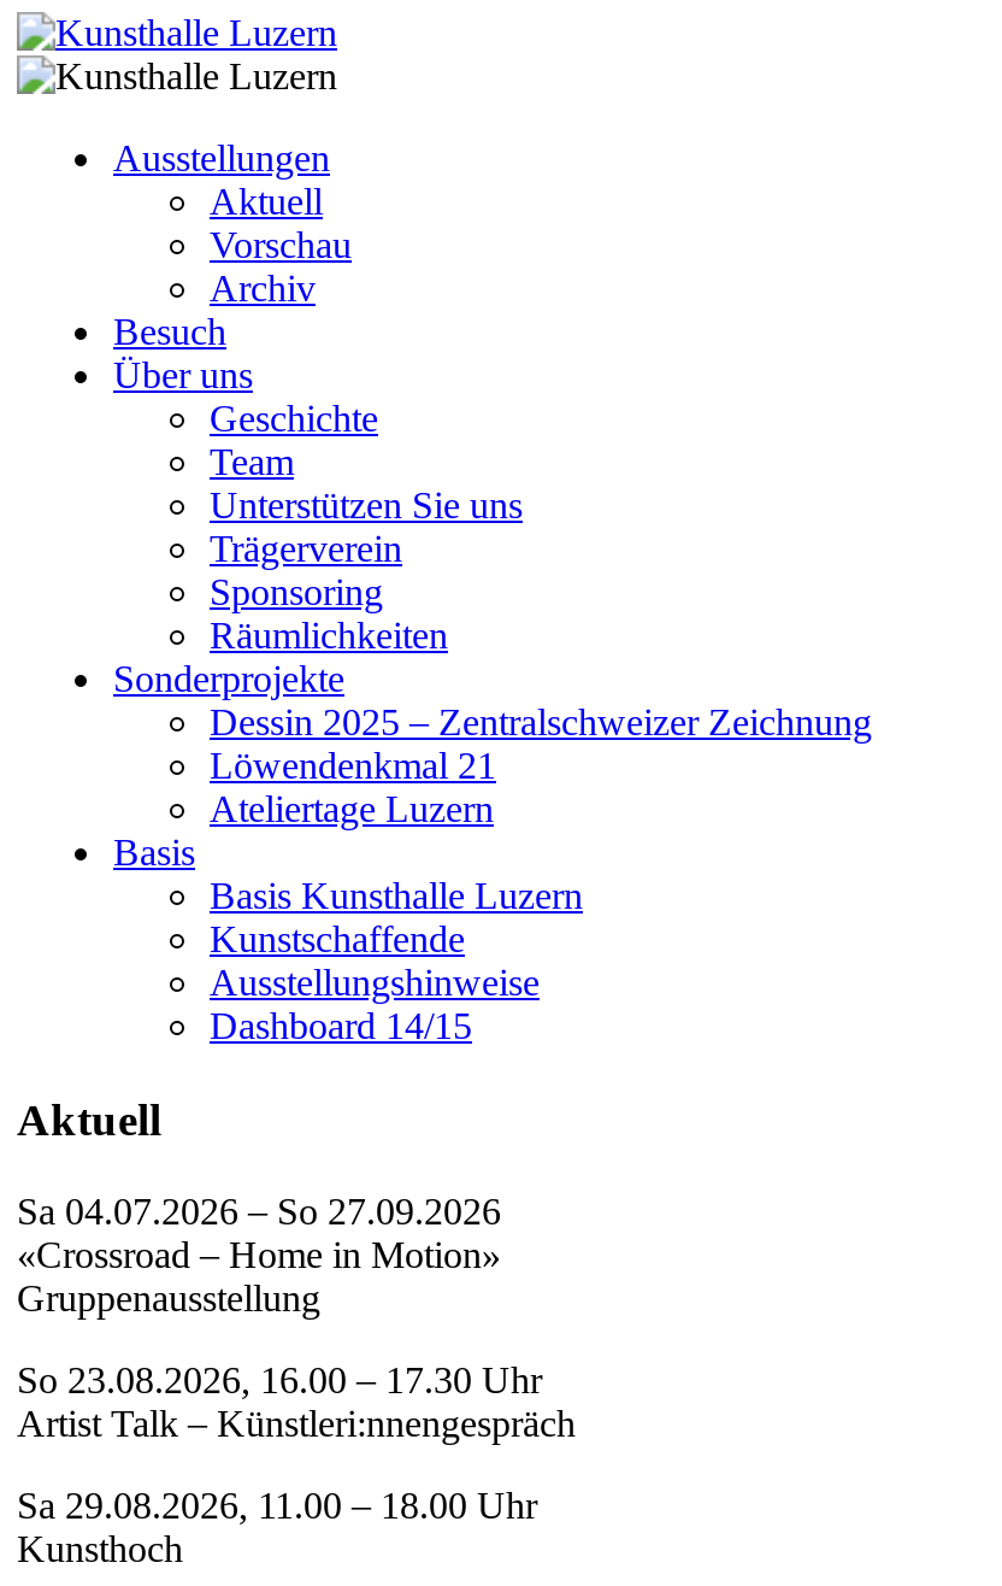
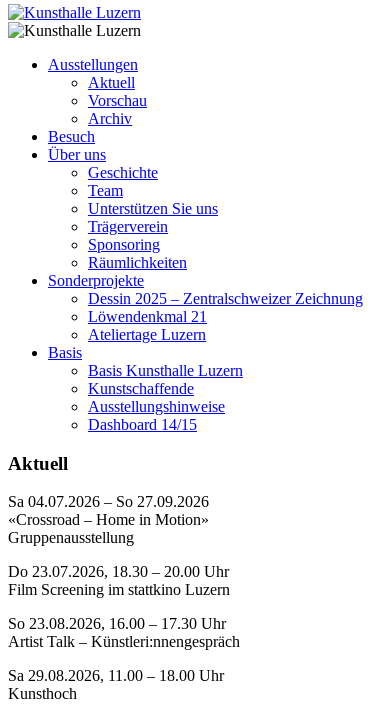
+ Do 23.07.2026, 18.30 – 20.00 Uhr
+ Film Screening im stattkino Luzern
